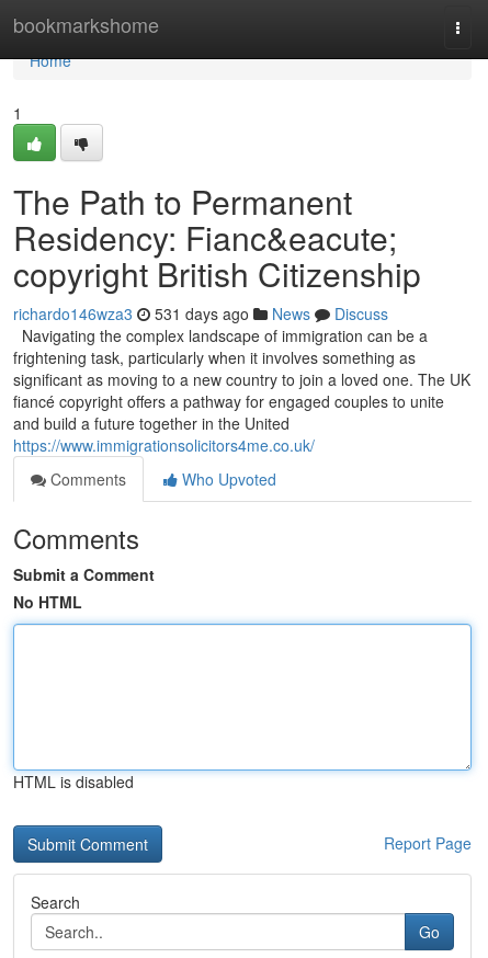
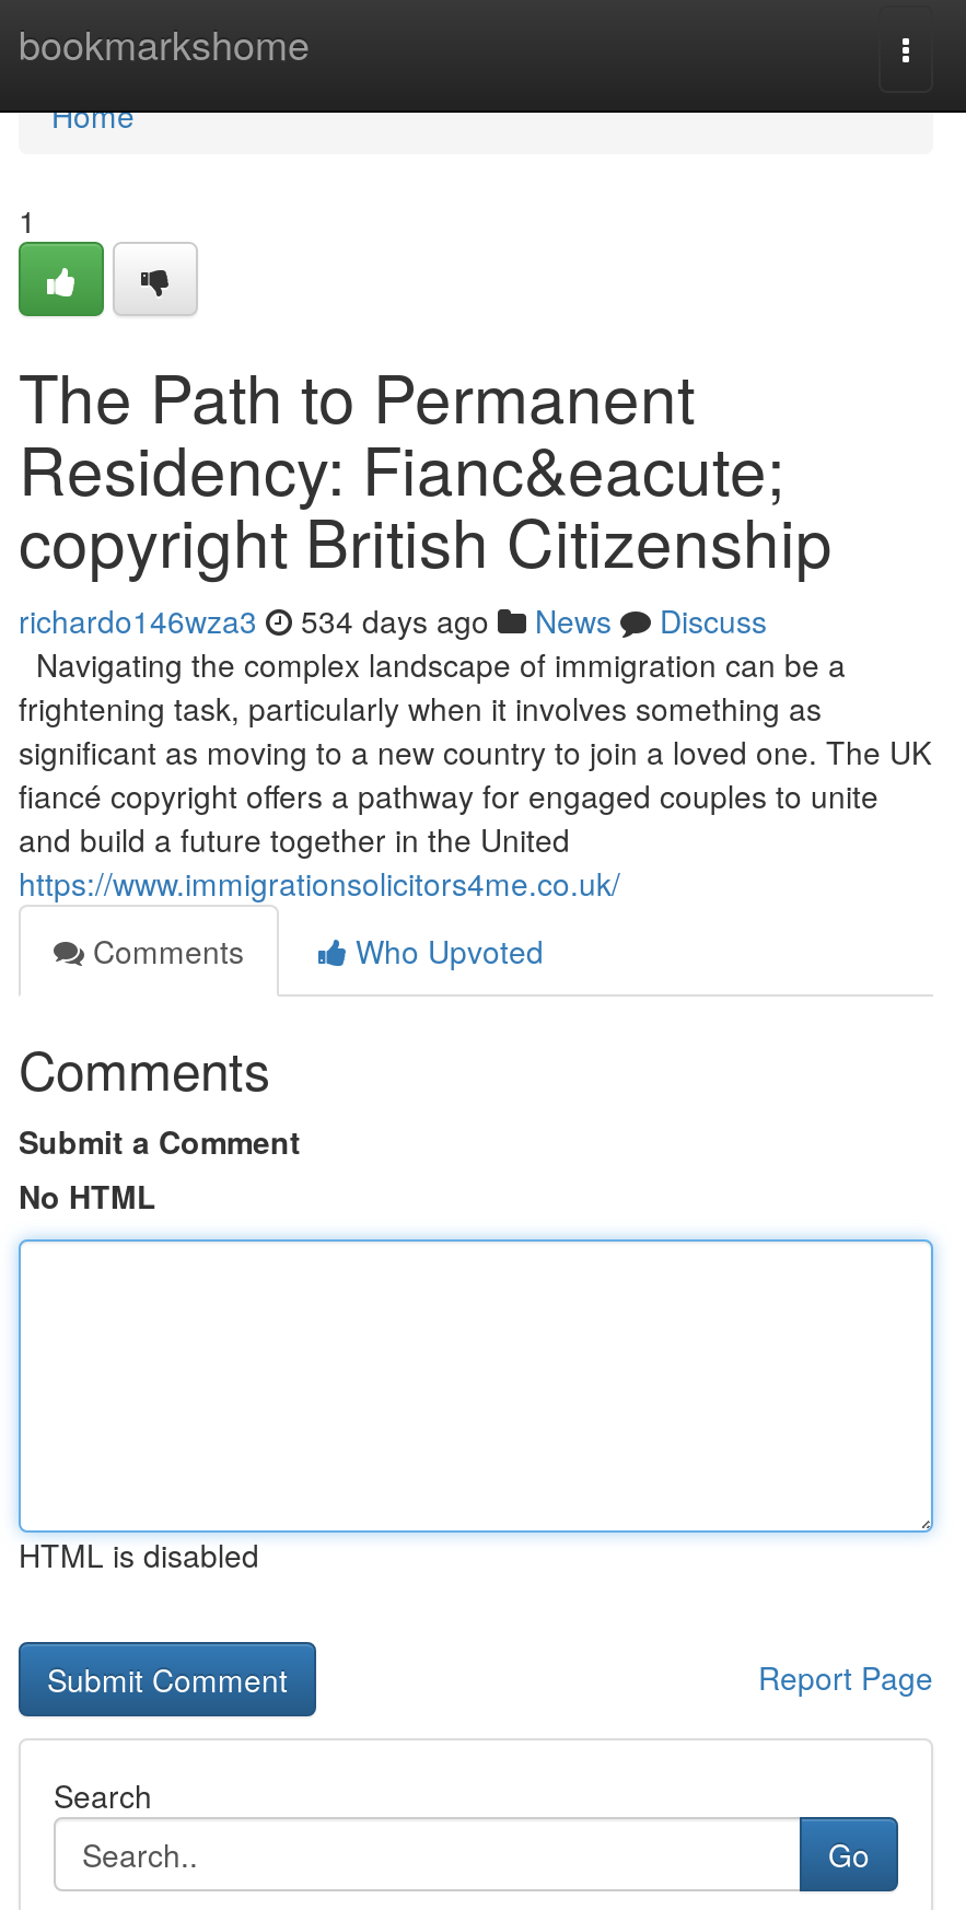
- richardo146wza3 531 days ago News Discuss
+ richardo146wza3 534 days ago News Discuss
